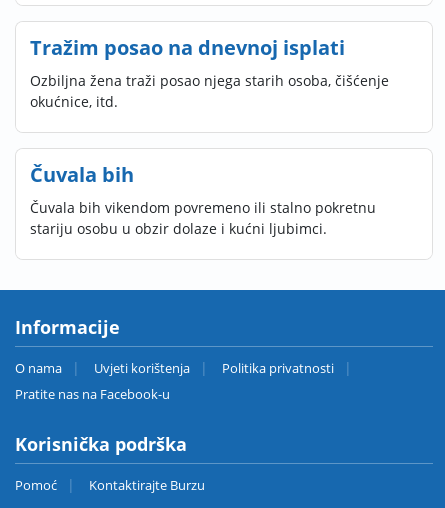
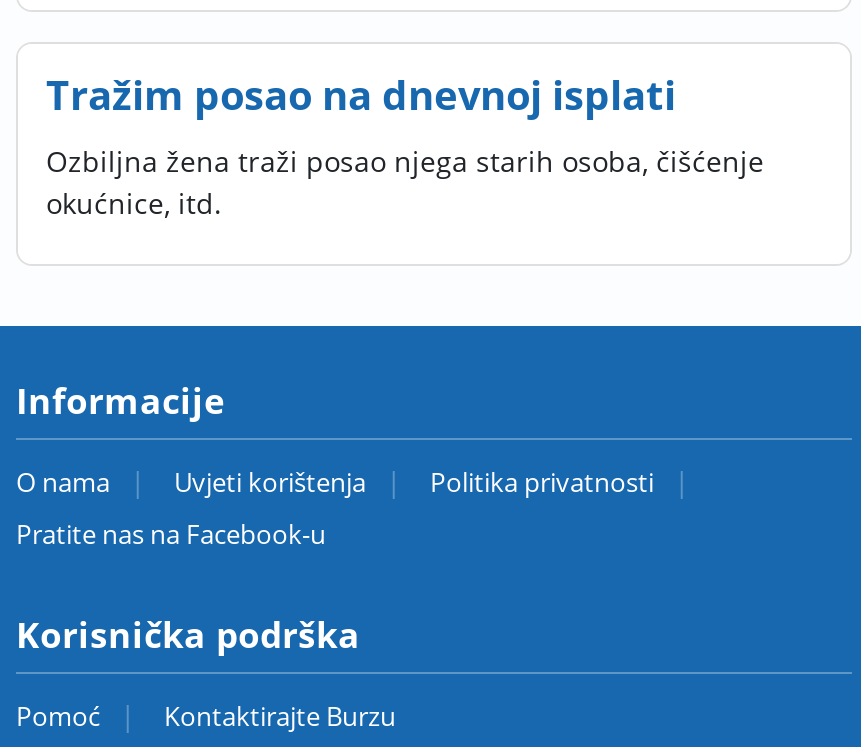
- Čuvala bih
- Čuvala bih vikendom povremeno ili stalno pokretnu
- stariju osobu u obzir dolaze i kućni ljubimci.
